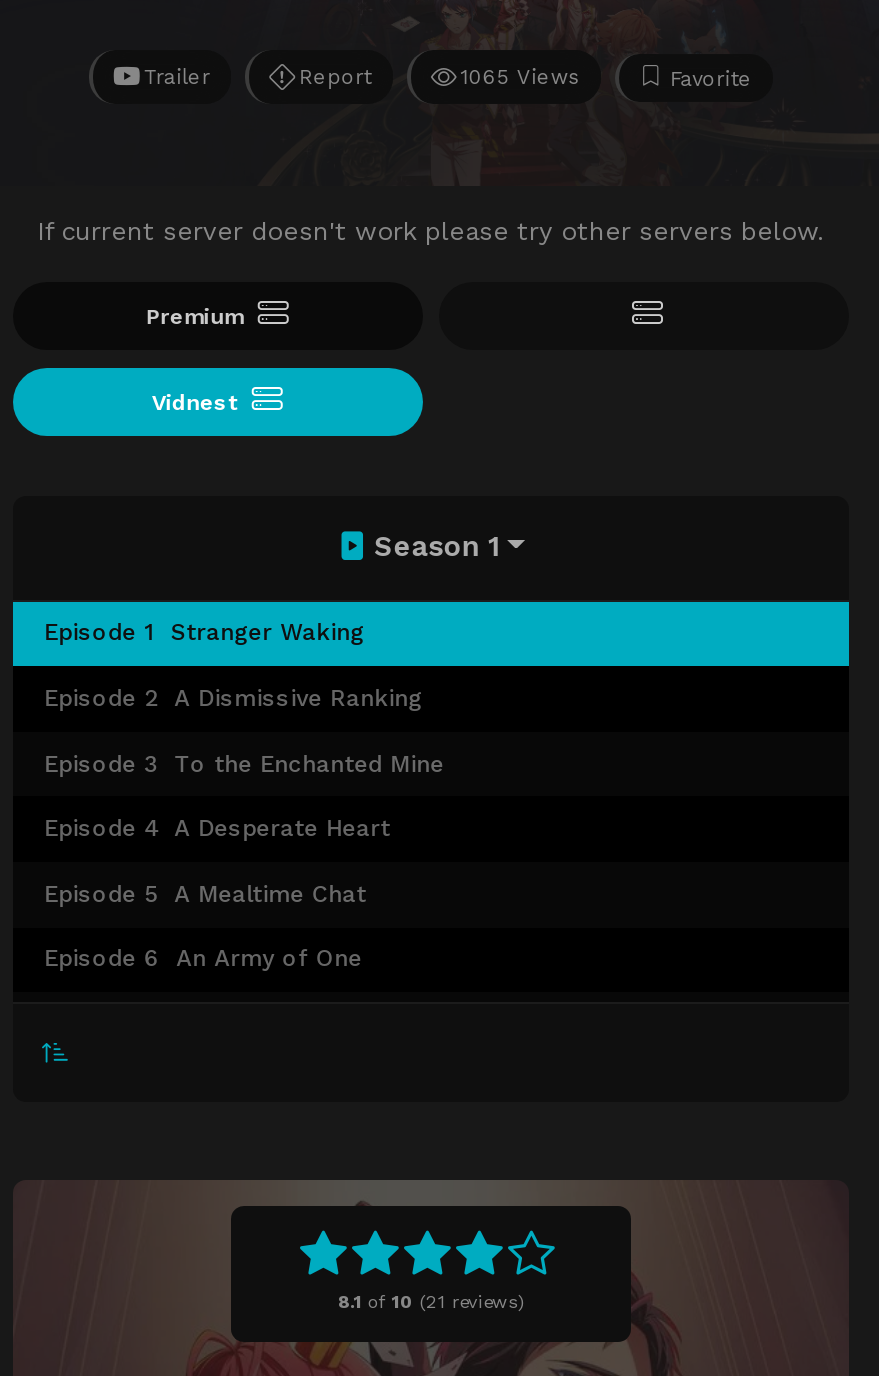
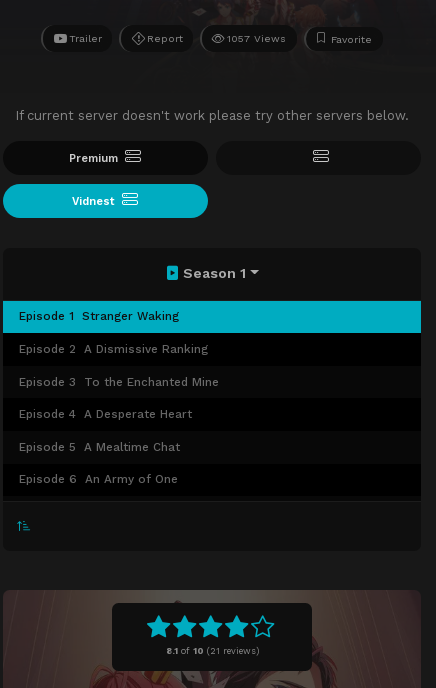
- 1065 Views
+ 1057 Views
